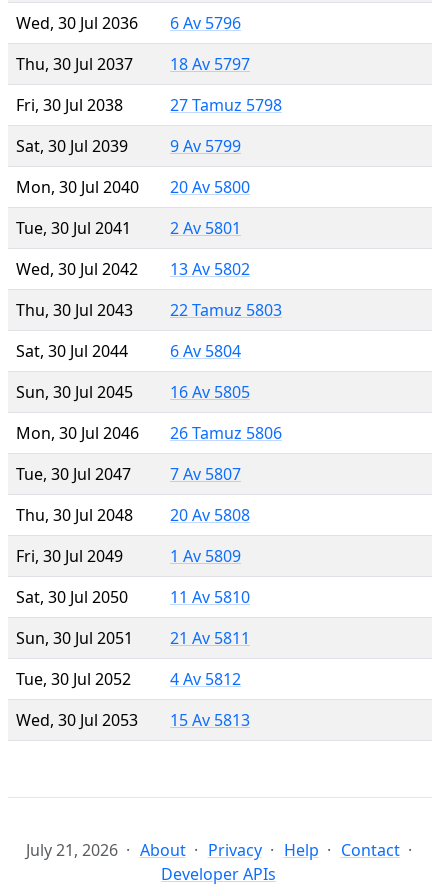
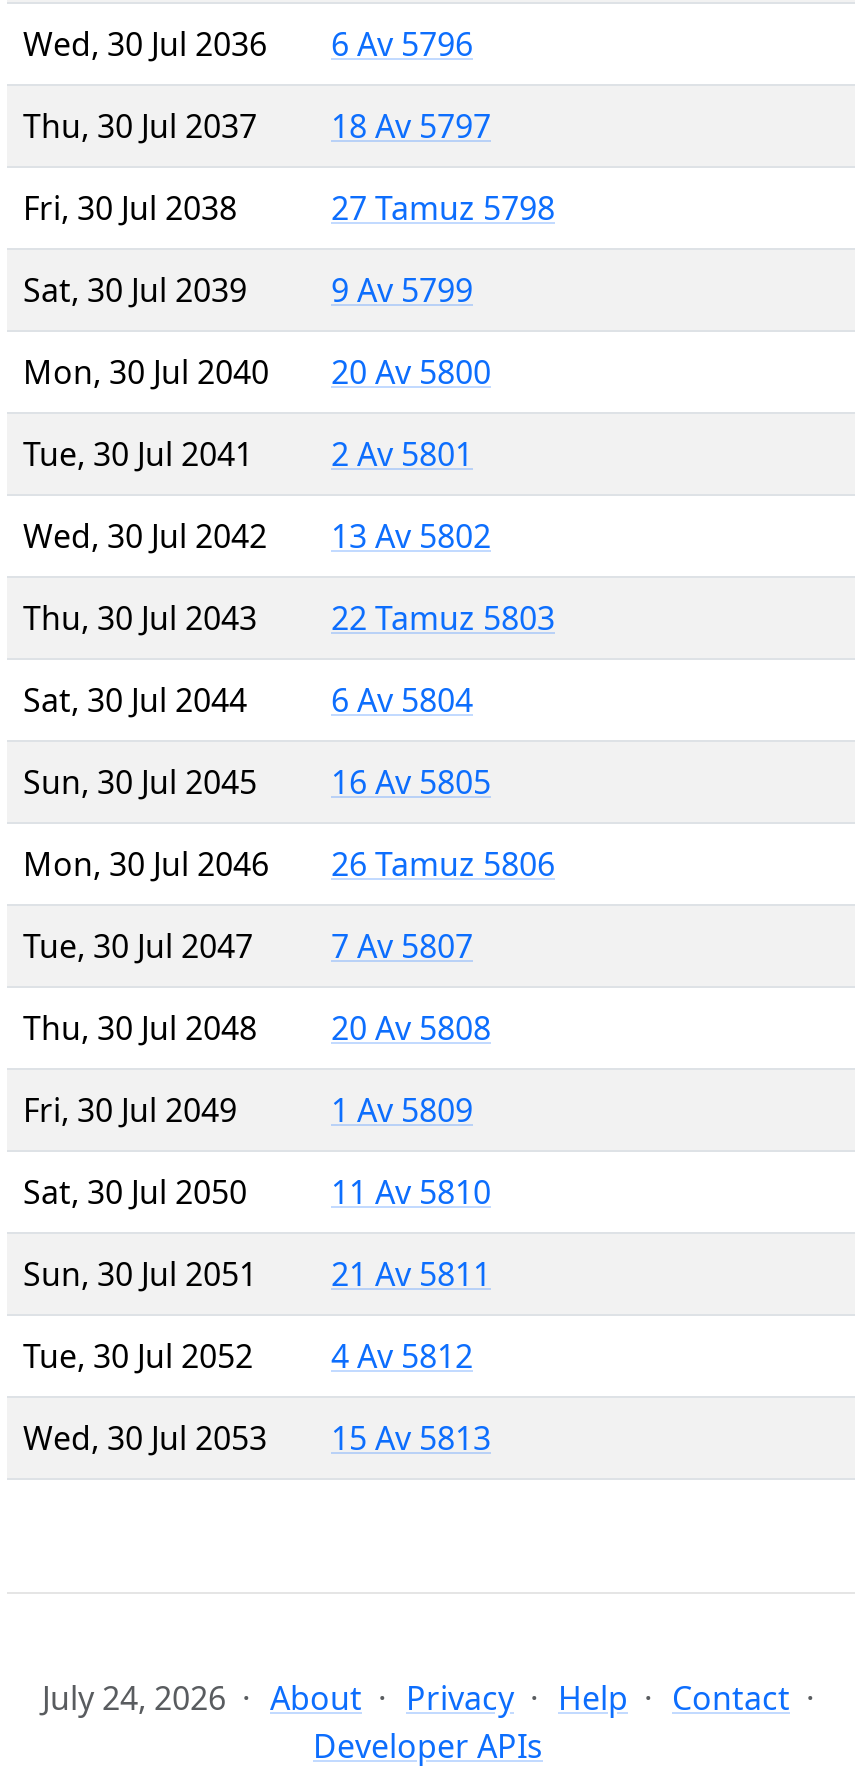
- July 21, 2026 About Privacy Help Contact
+ July 24, 2026 About Privacy Help Contact
